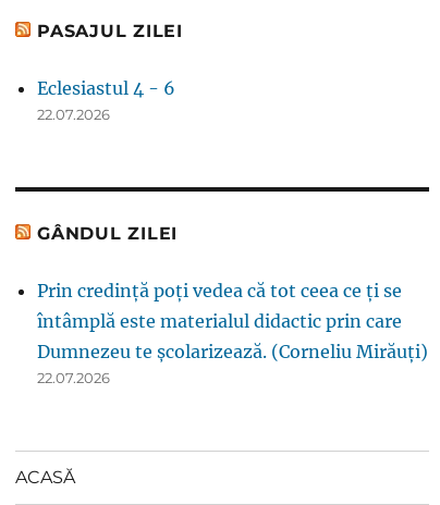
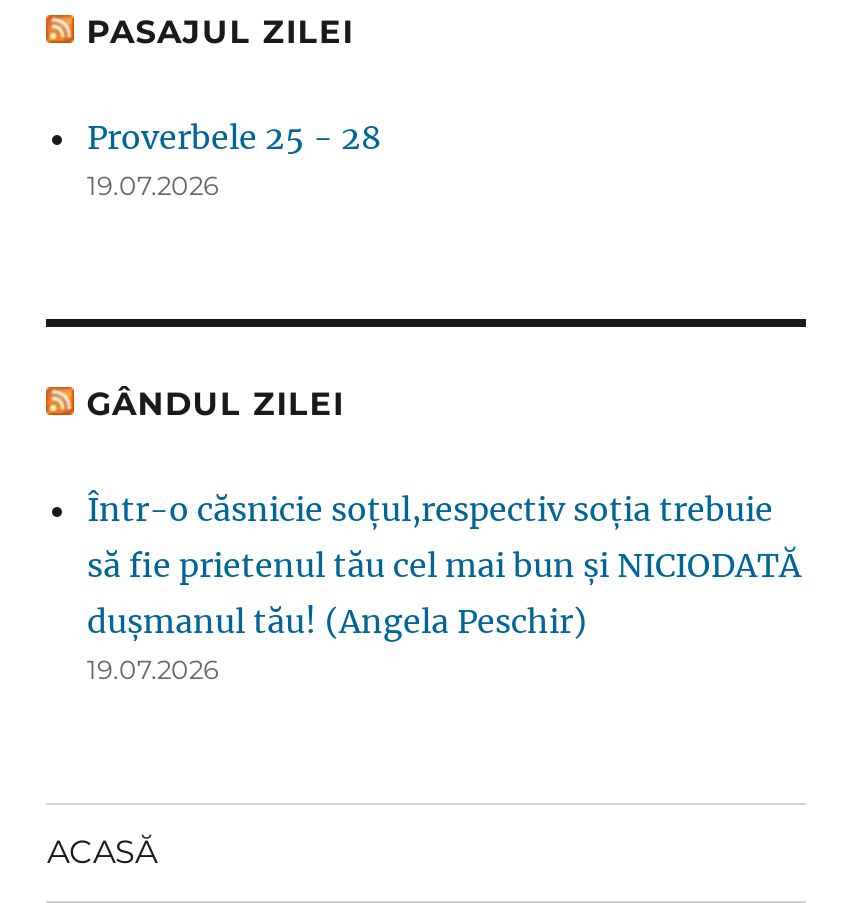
- Eclesiastul 4 - 6
- 22.07.2026
+ Proverbele 25 - 28
+ 19.07.2026

- Prin credinţă poţi vedea că tot ceea ce ţi se
- întâmplă este materialul didactic prin care
- Dumnezeu te şcolarizează. (Corneliu Mirăuţi)
- 22.07.2026
+ Într-o căsnicie soţul,respectiv soţia trebuie
+ să fie prietenul tău cel mai bun şi NICIODATĂ
+ duşmanul tău! (Angela Peschir)
+ 19.07.2026
